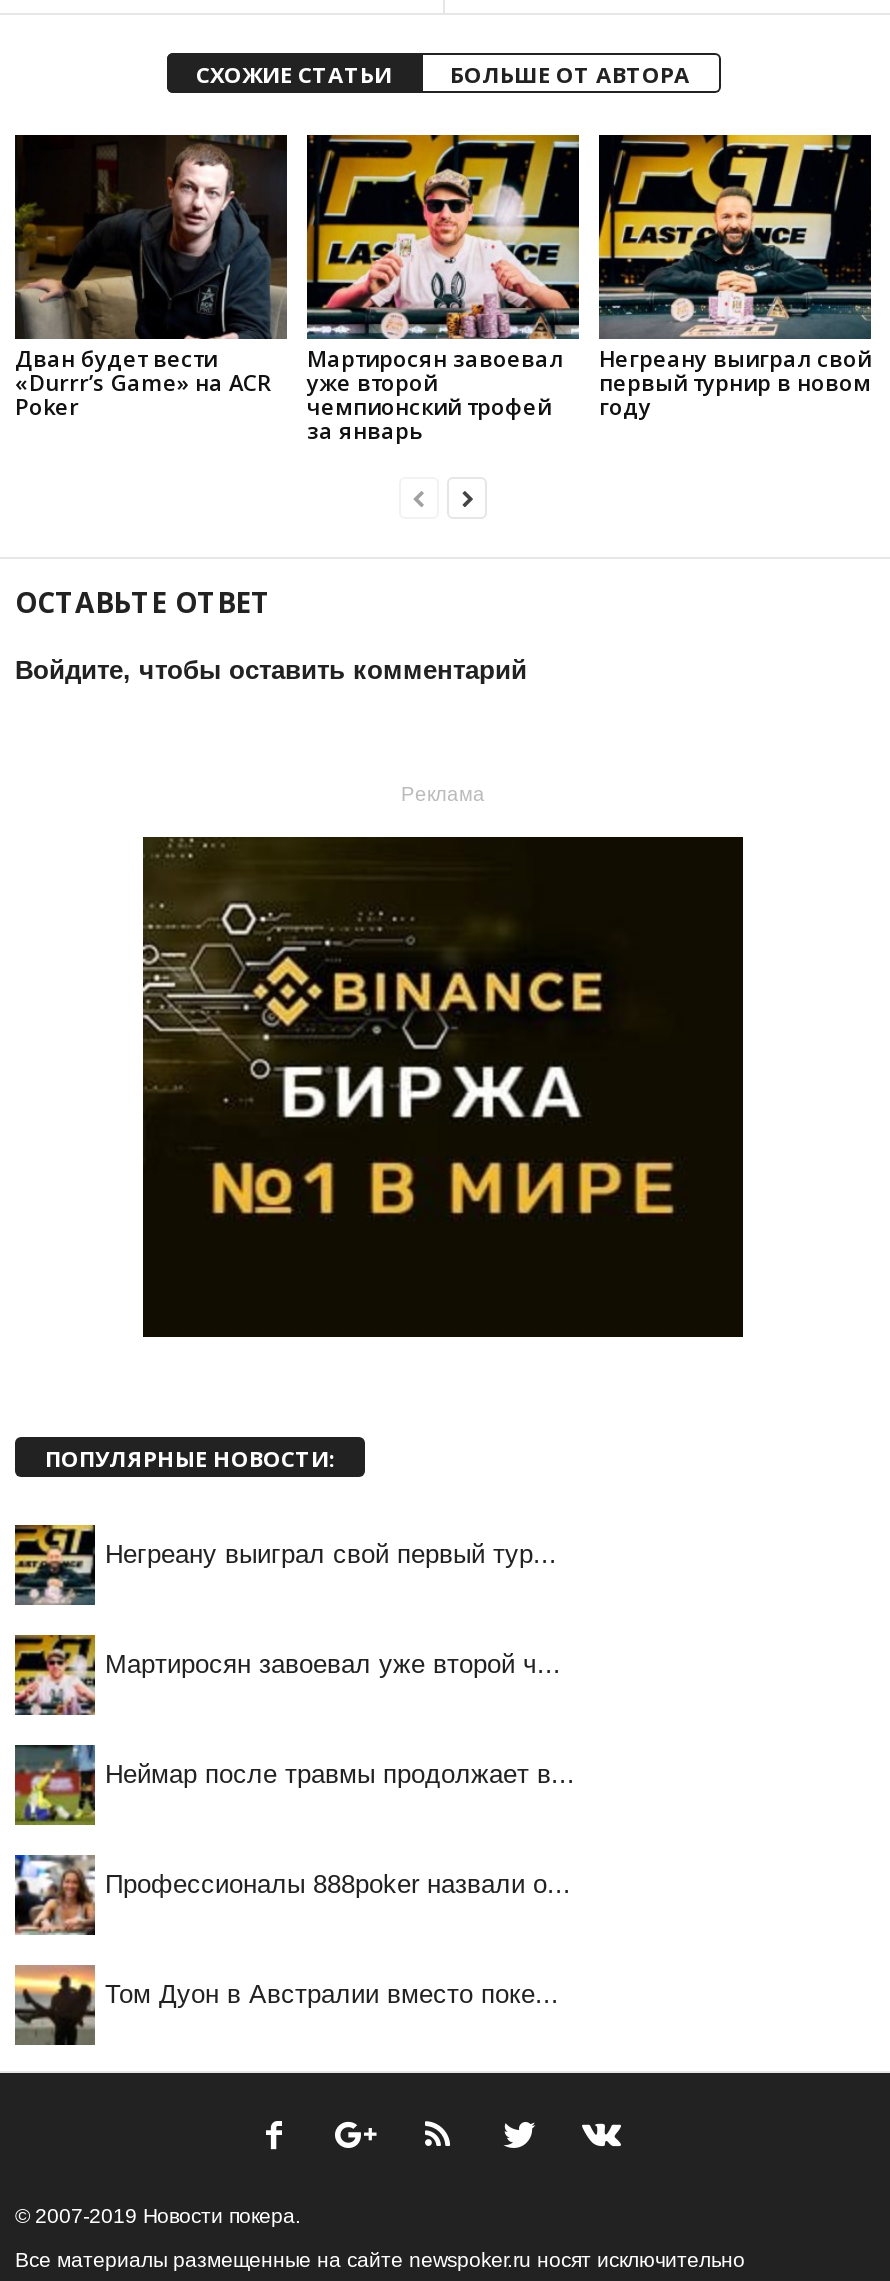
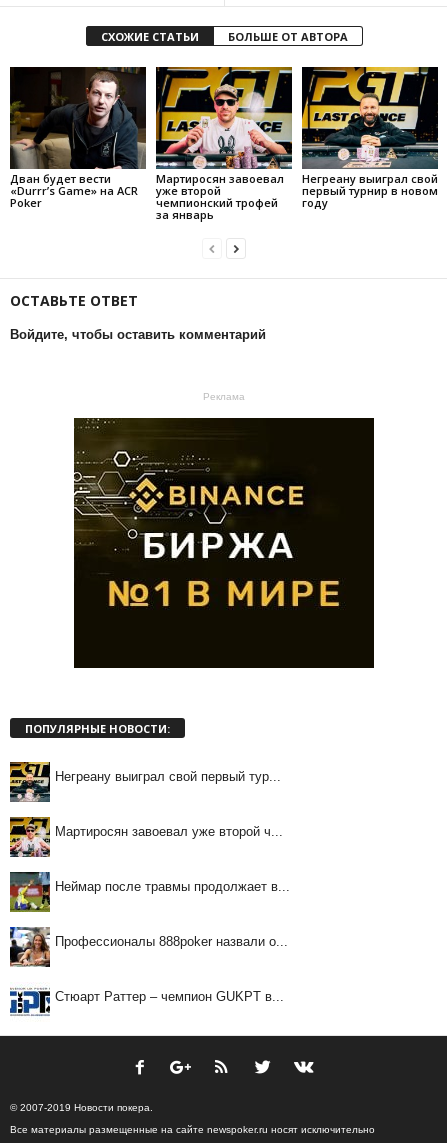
- [image]
- Том Дуон в Австралии вместо поке...
+ [image]
+ Стюарт Раттер – чемпион GUKPT в...
